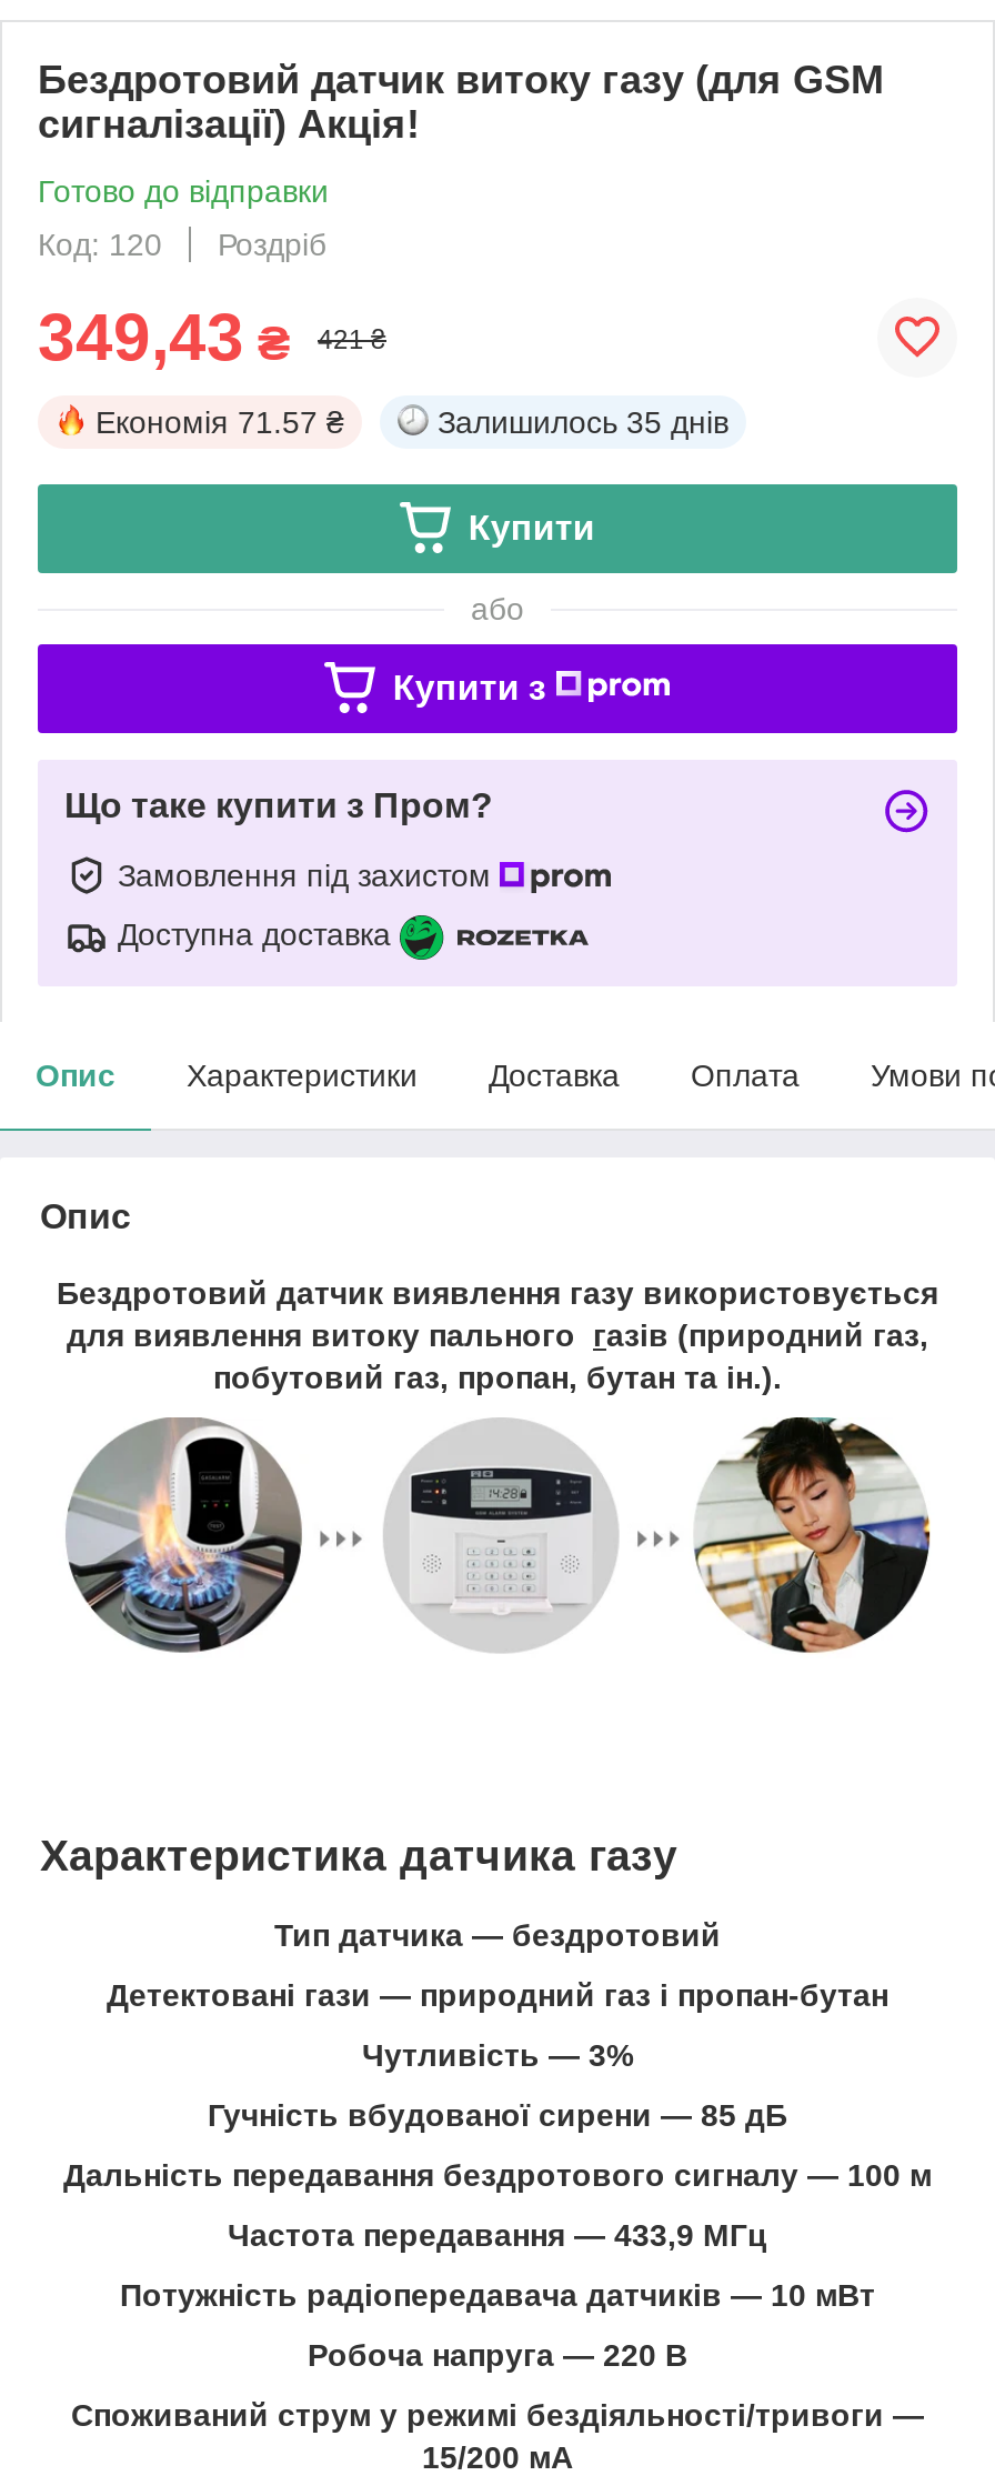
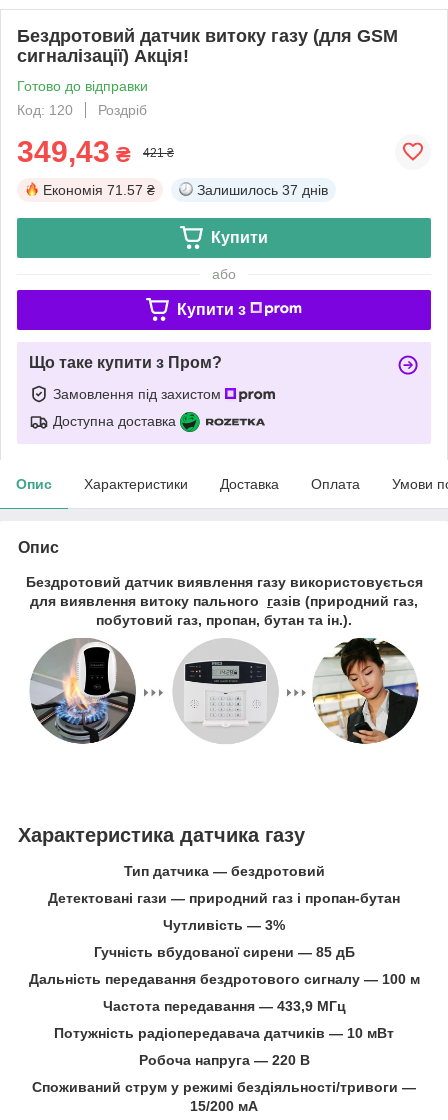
- Залишилось 35 днів
+ Залишилось 37 днів
